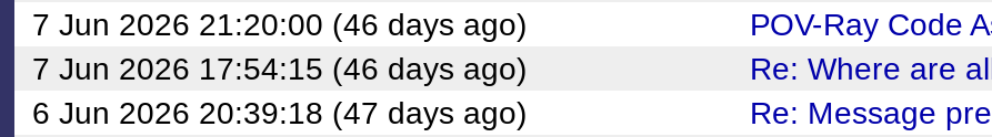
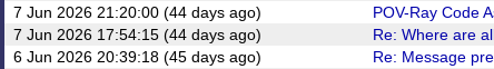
- 7 Jun 2026 21:20:00 (46 days ago)
+ 7 Jun 2026 21:20:00 (44 days ago)

- 7 Jun 2026 17:54:15 (46 days ago)
+ 7 Jun 2026 17:54:15 (44 days ago)

- 6 Jun 2026 20:39:18 (47 days ago)
+ 6 Jun 2026 20:39:18 (45 days ago)
